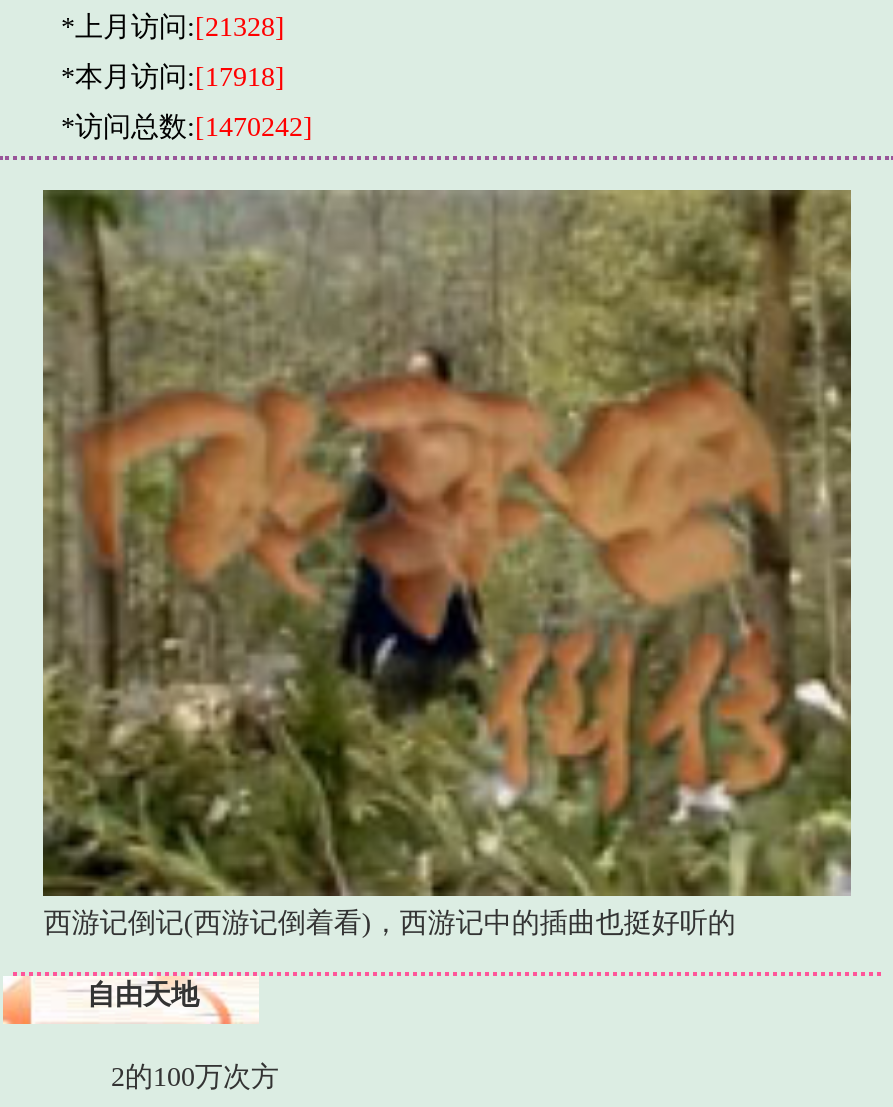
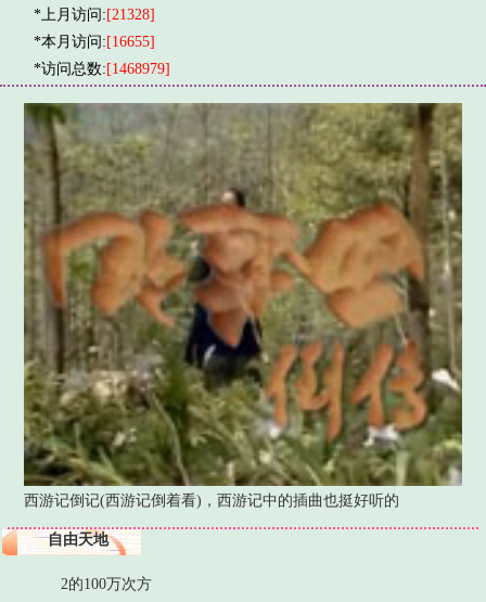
- *本月访问:[17918]
+ *本月访问:[16655]

- *访问总数:[1470242]
+ *访问总数:[1468979]
